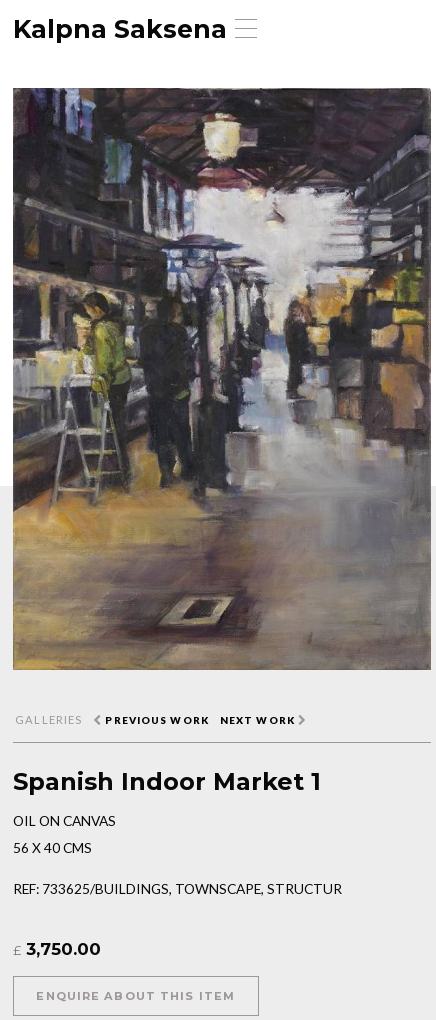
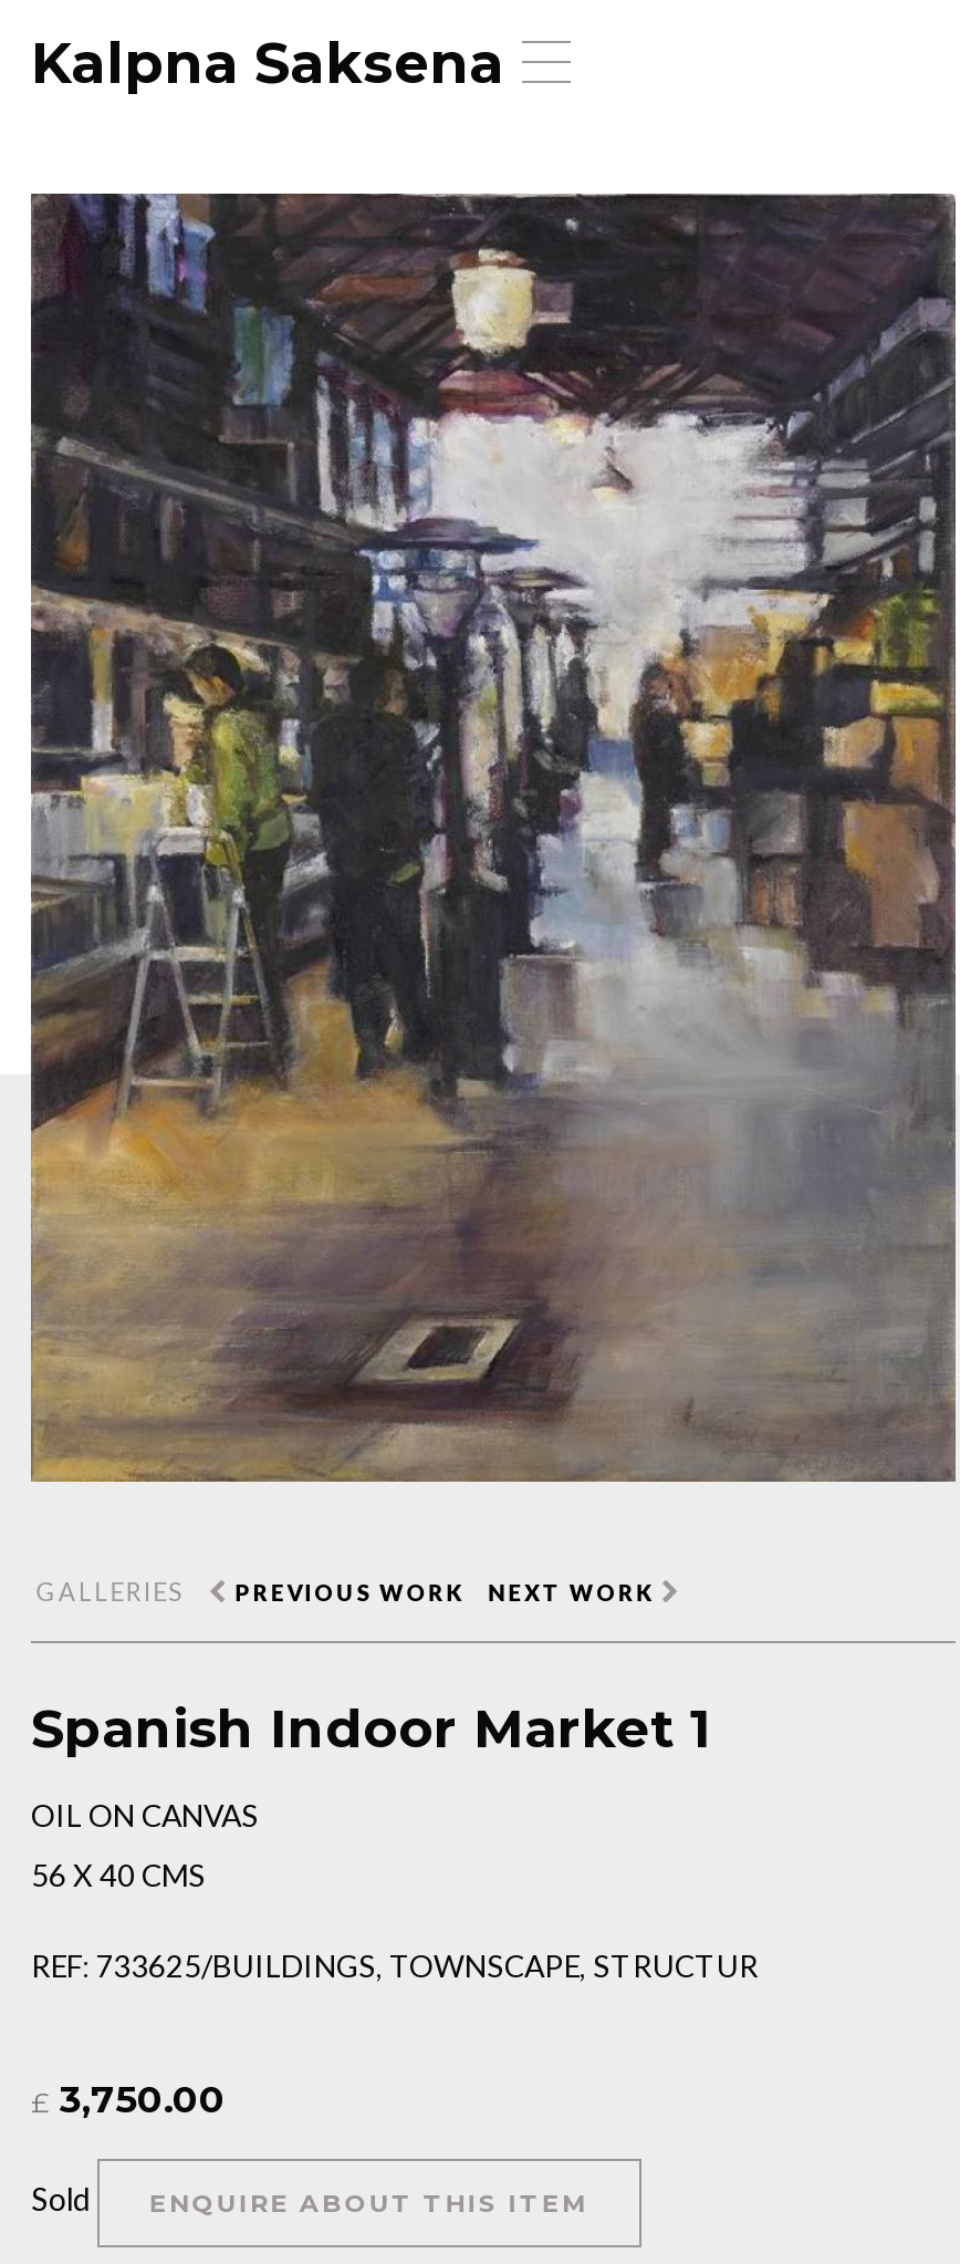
+ Sold
